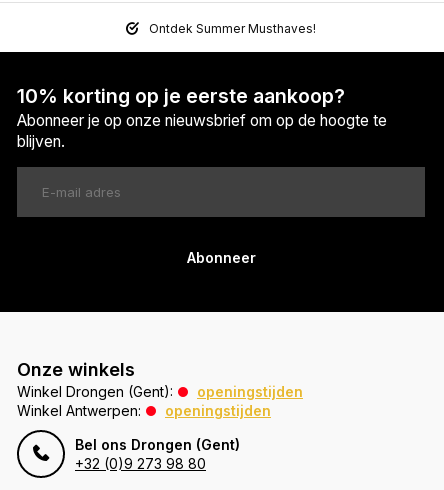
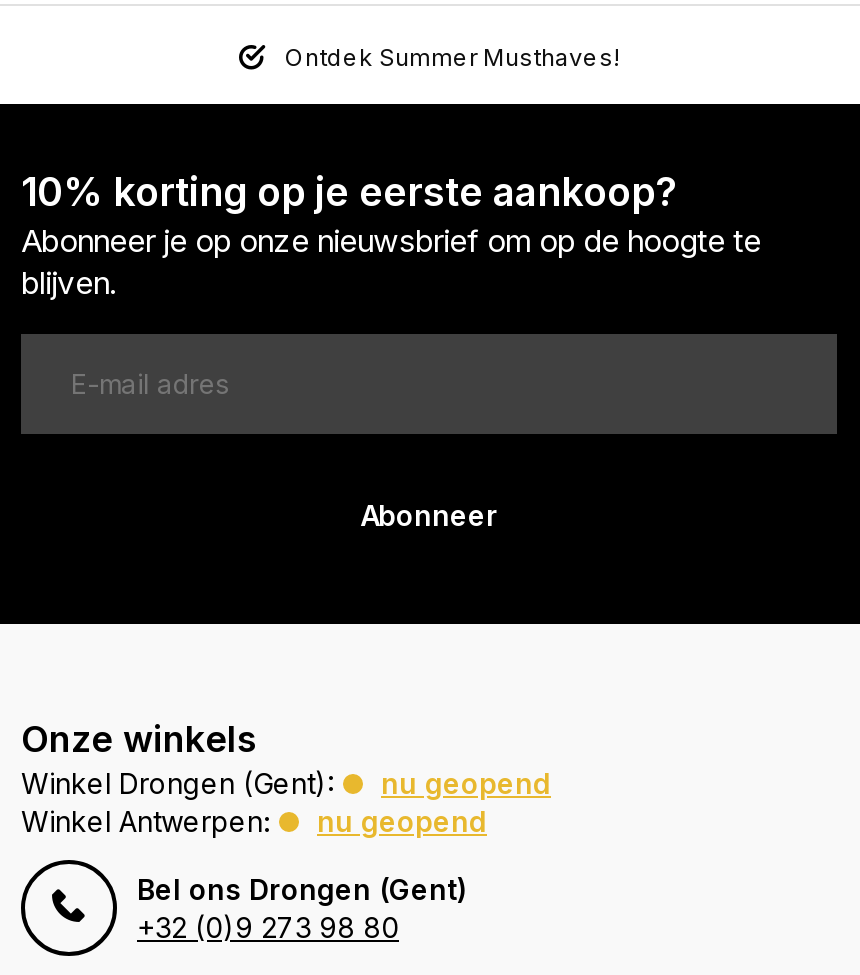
- openingstijden
+ nu geopend

- openingstijden
+ nu geopend
